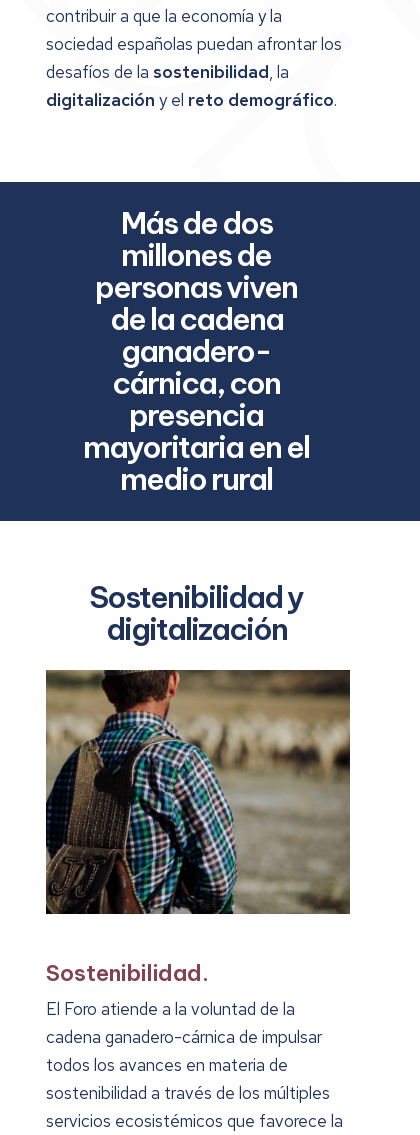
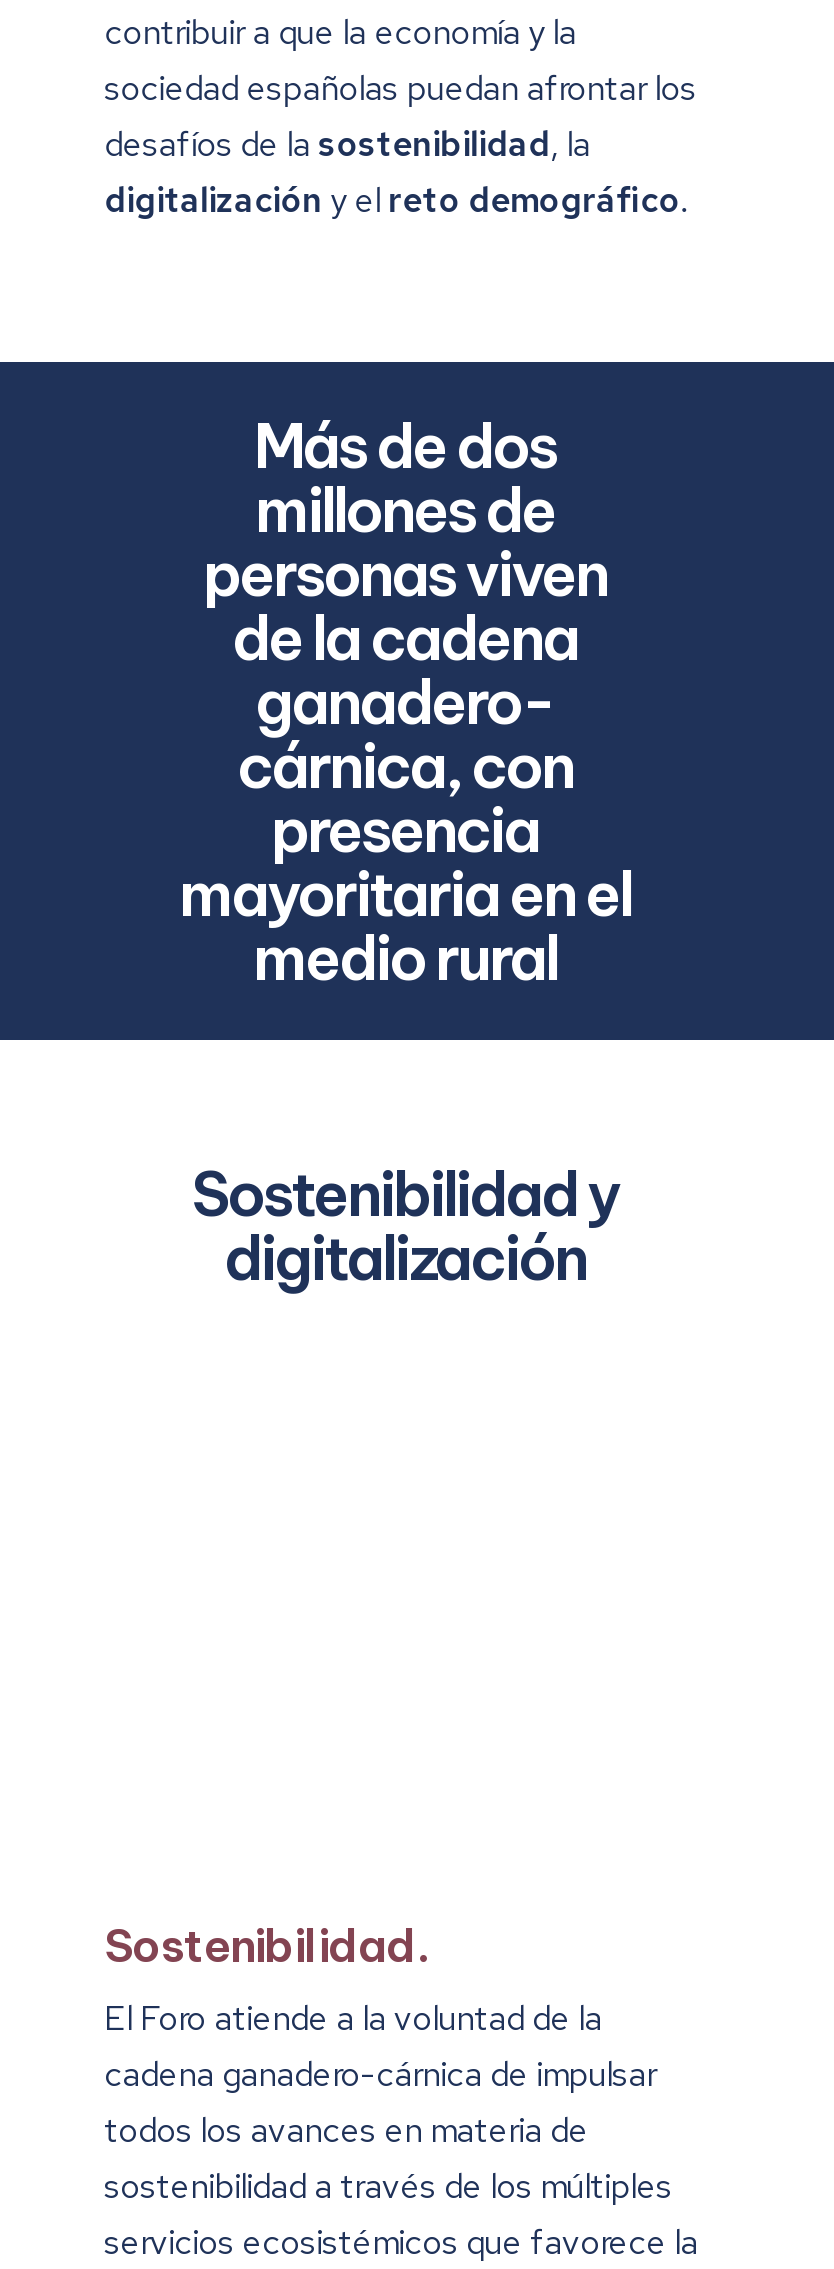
- [image]
